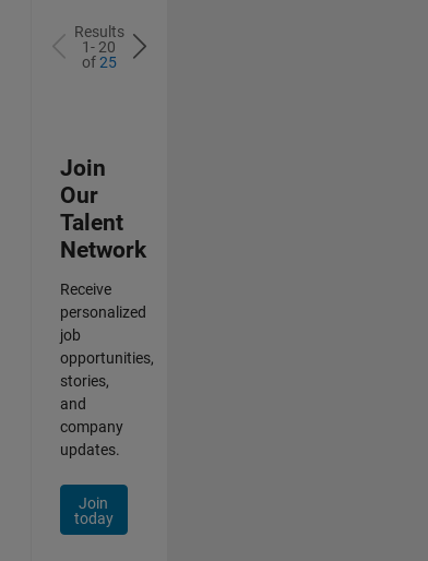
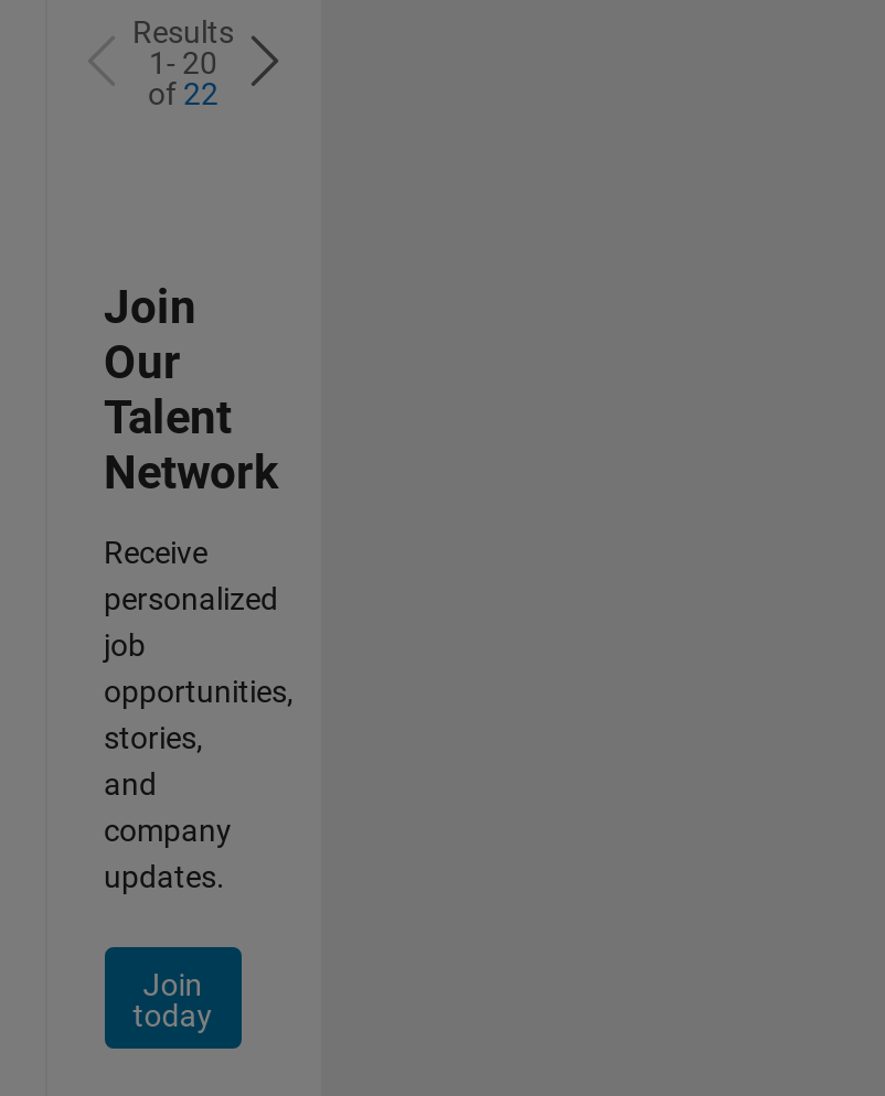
- of 25
+ of 22
